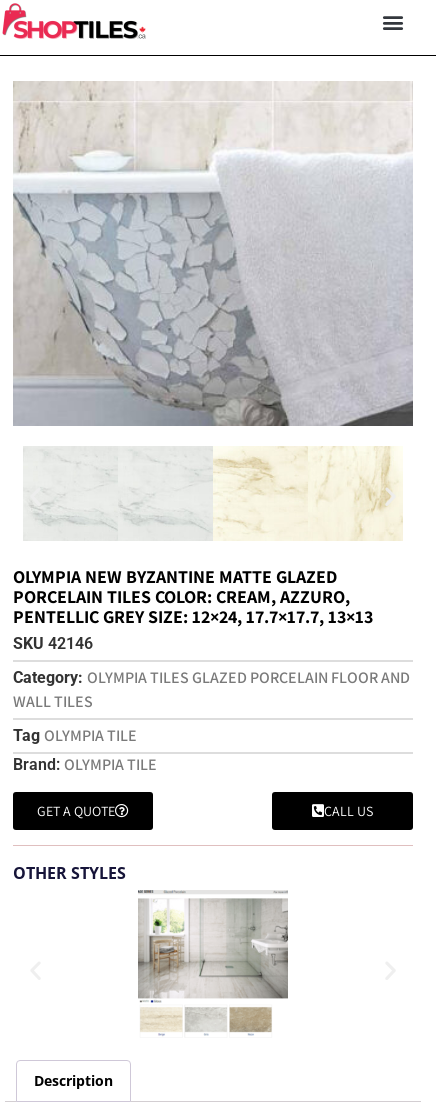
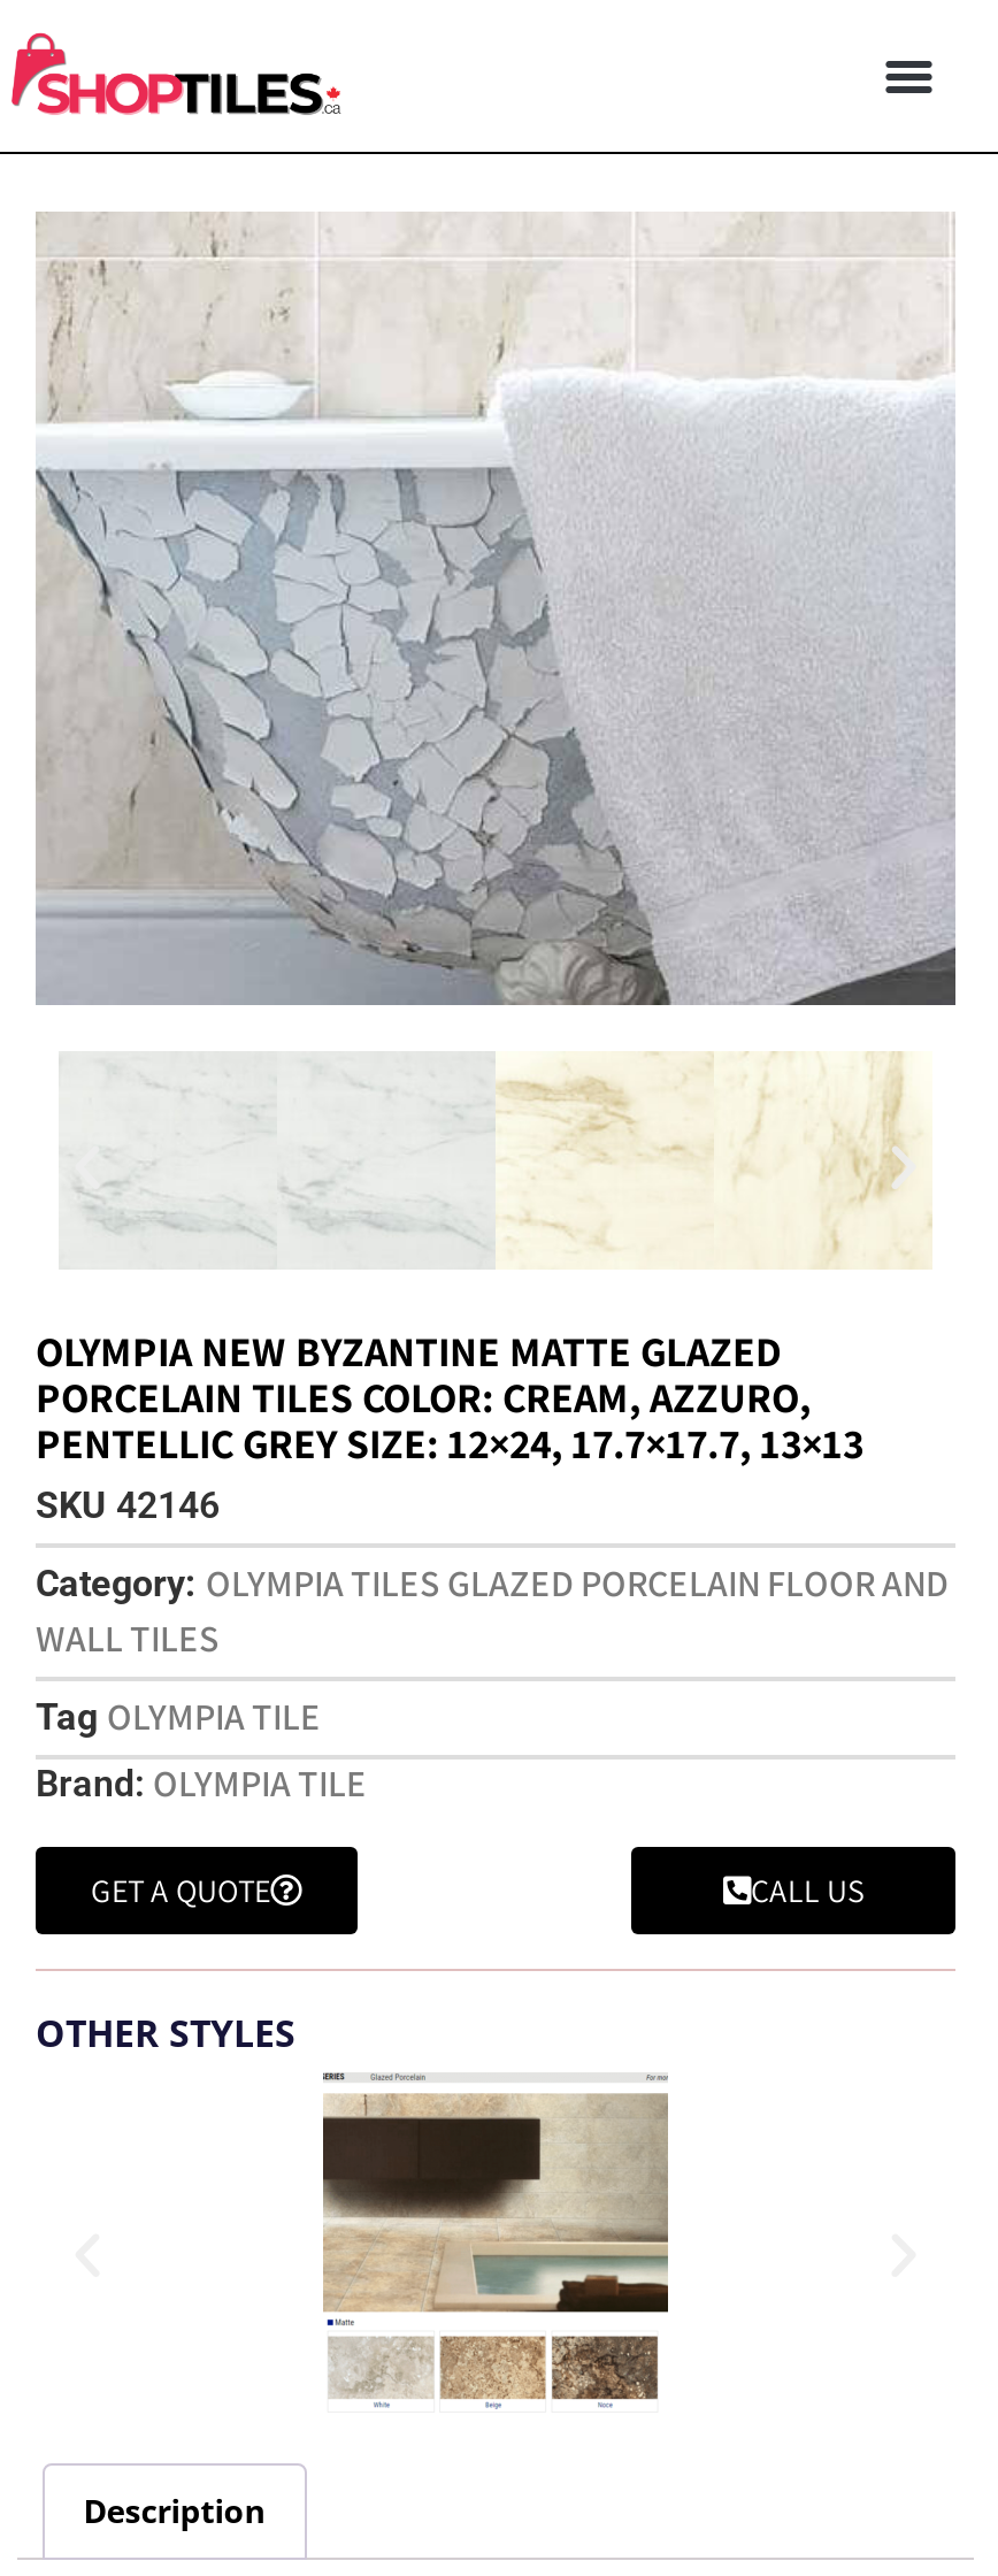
- [image]
+ [image]
